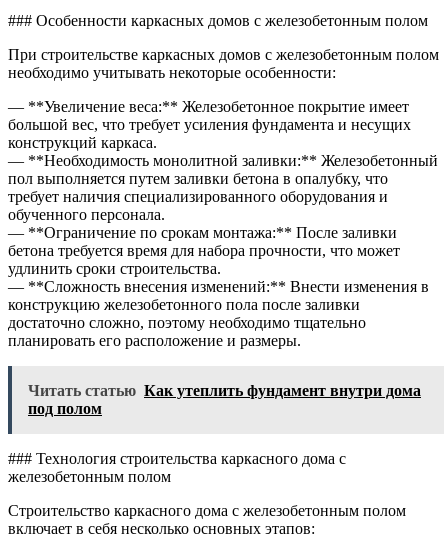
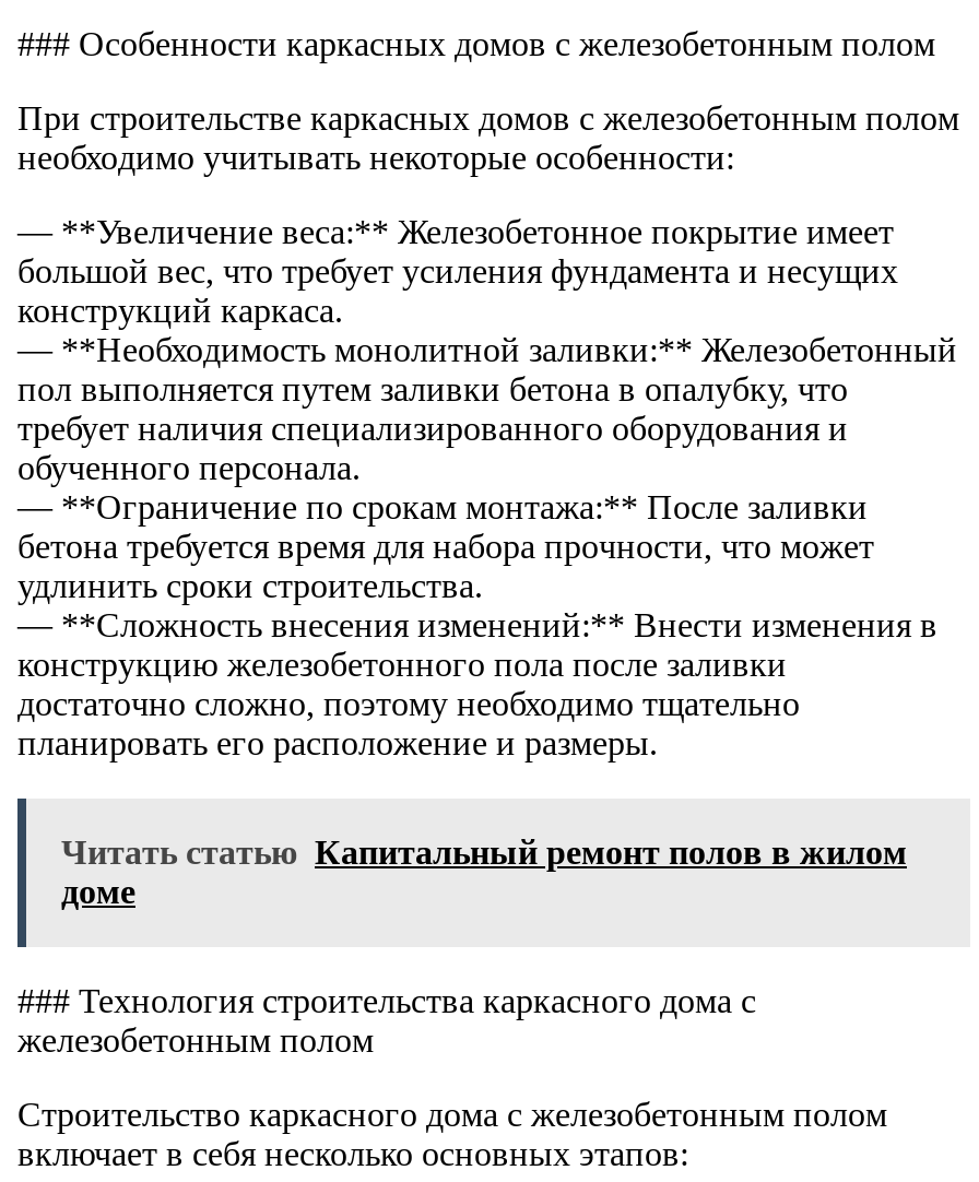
- Читать статью Как утеплить фундамент внутри дома
- под полом
+ Читать статью Капитальный ремонт полов в жилом
+ доме
